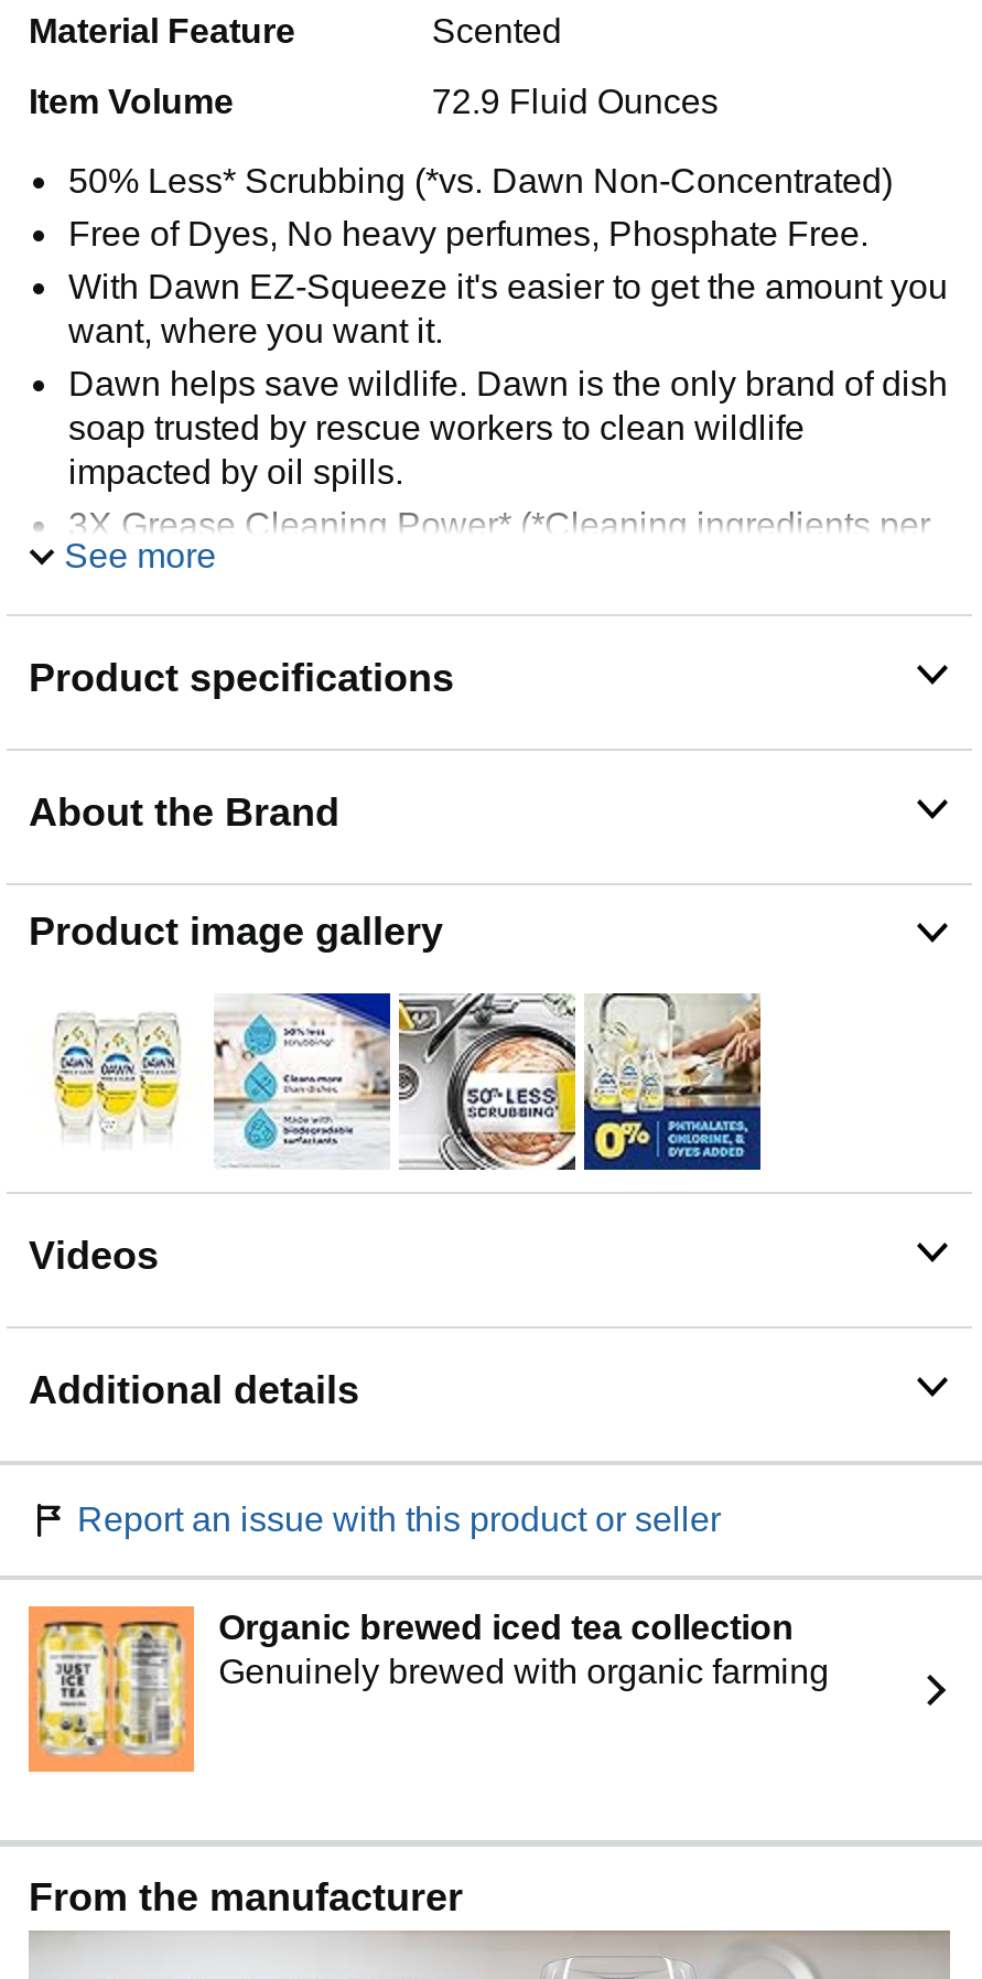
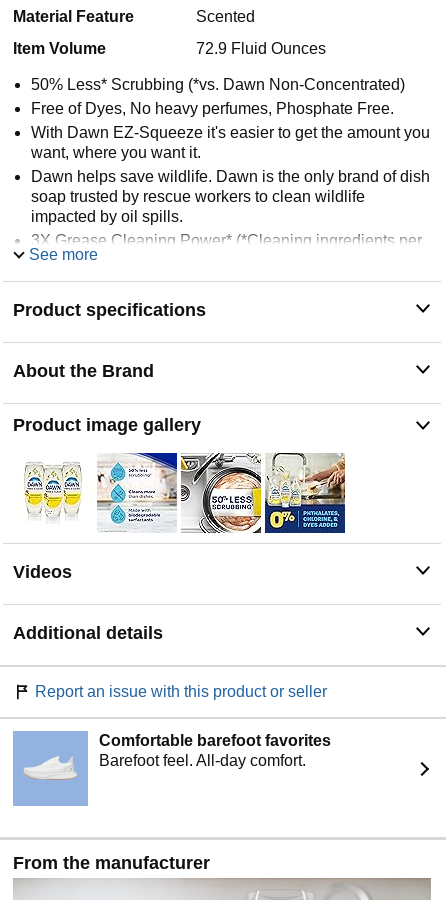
- [image]
- Organic brewed iced tea collection
- Genuinely brewed with organic farming
+ [image]
+ Comfortable barefoot favorites
+ Barefoot feel. All-day comfort.
